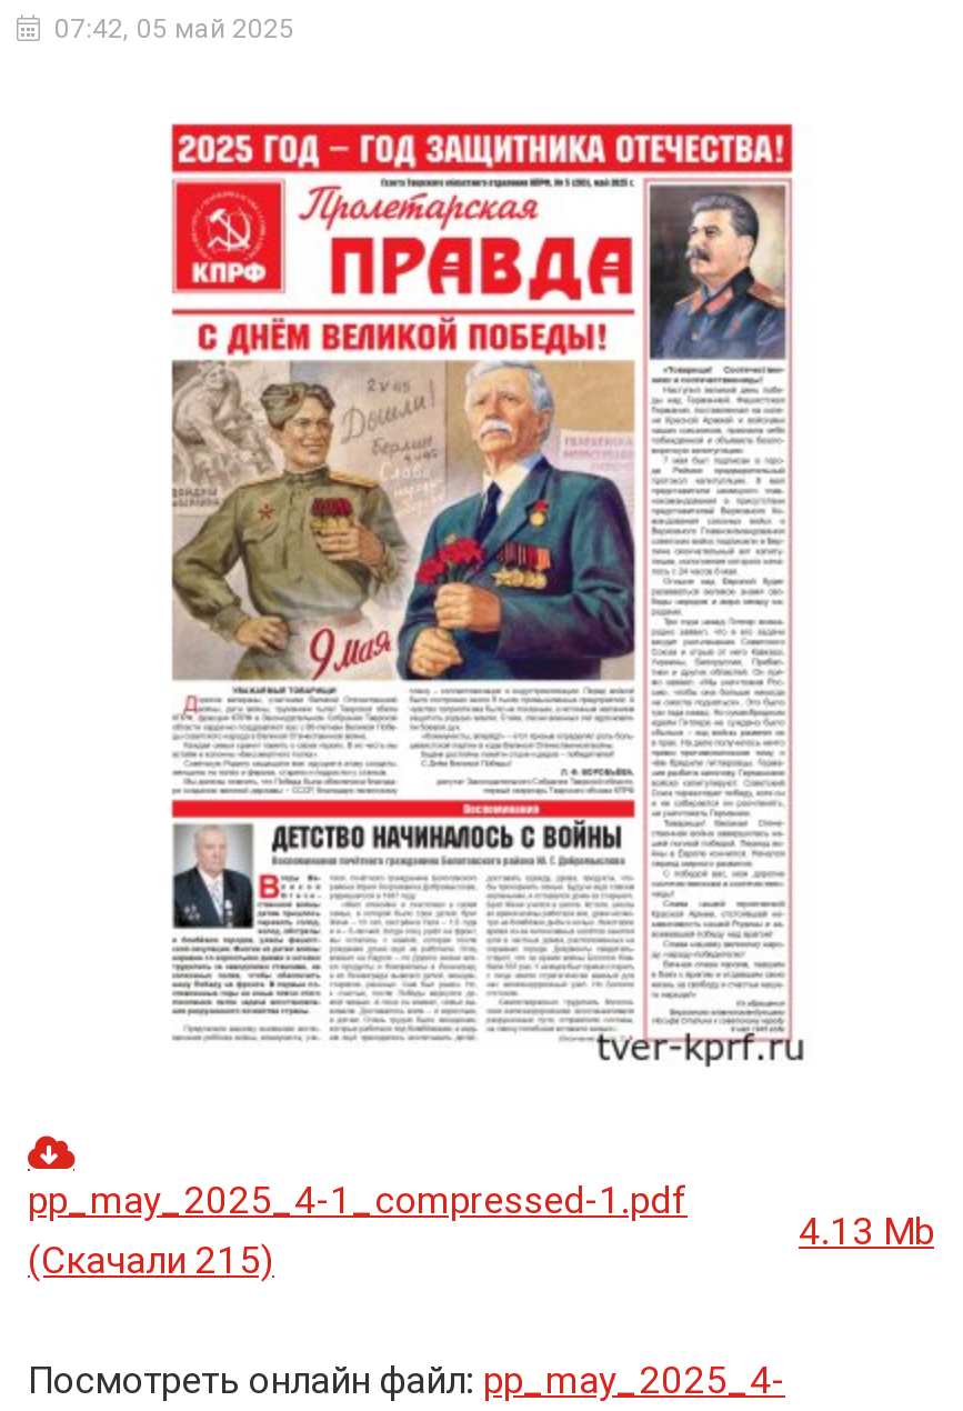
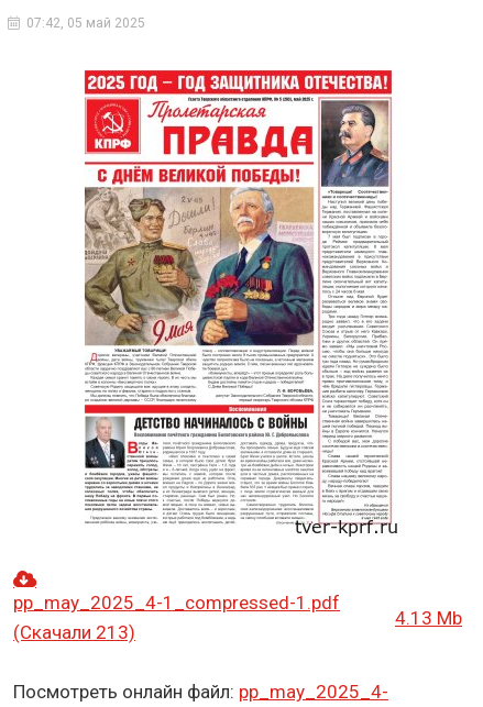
- (Скачали 215)
+ (Скачали 213)
